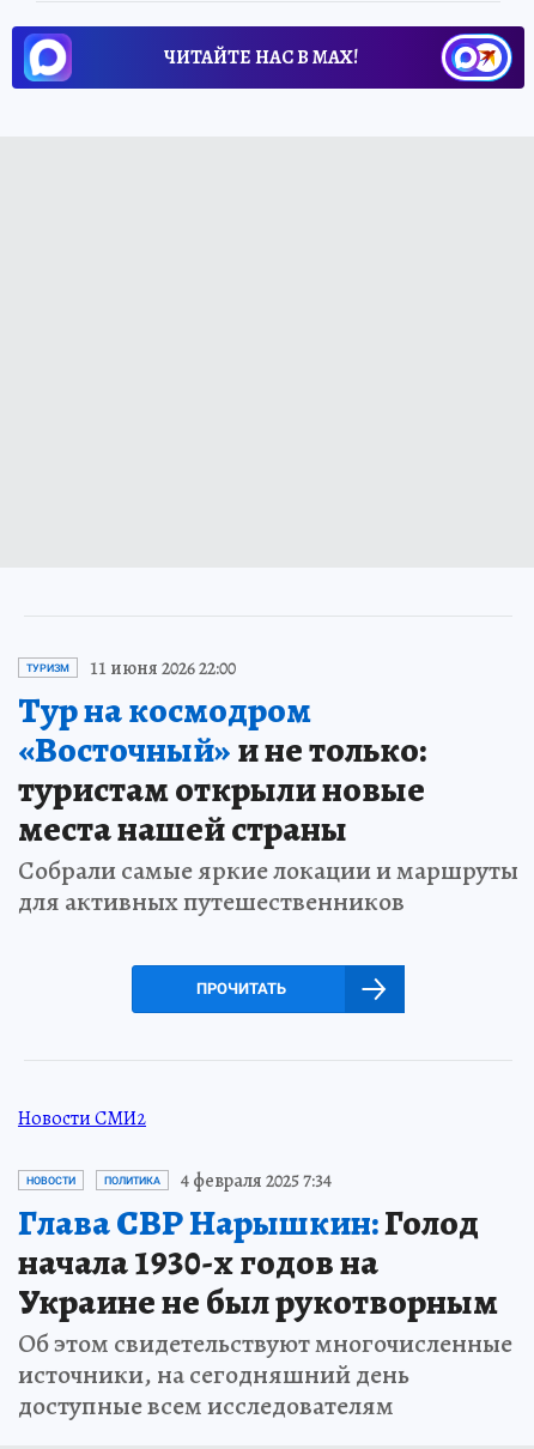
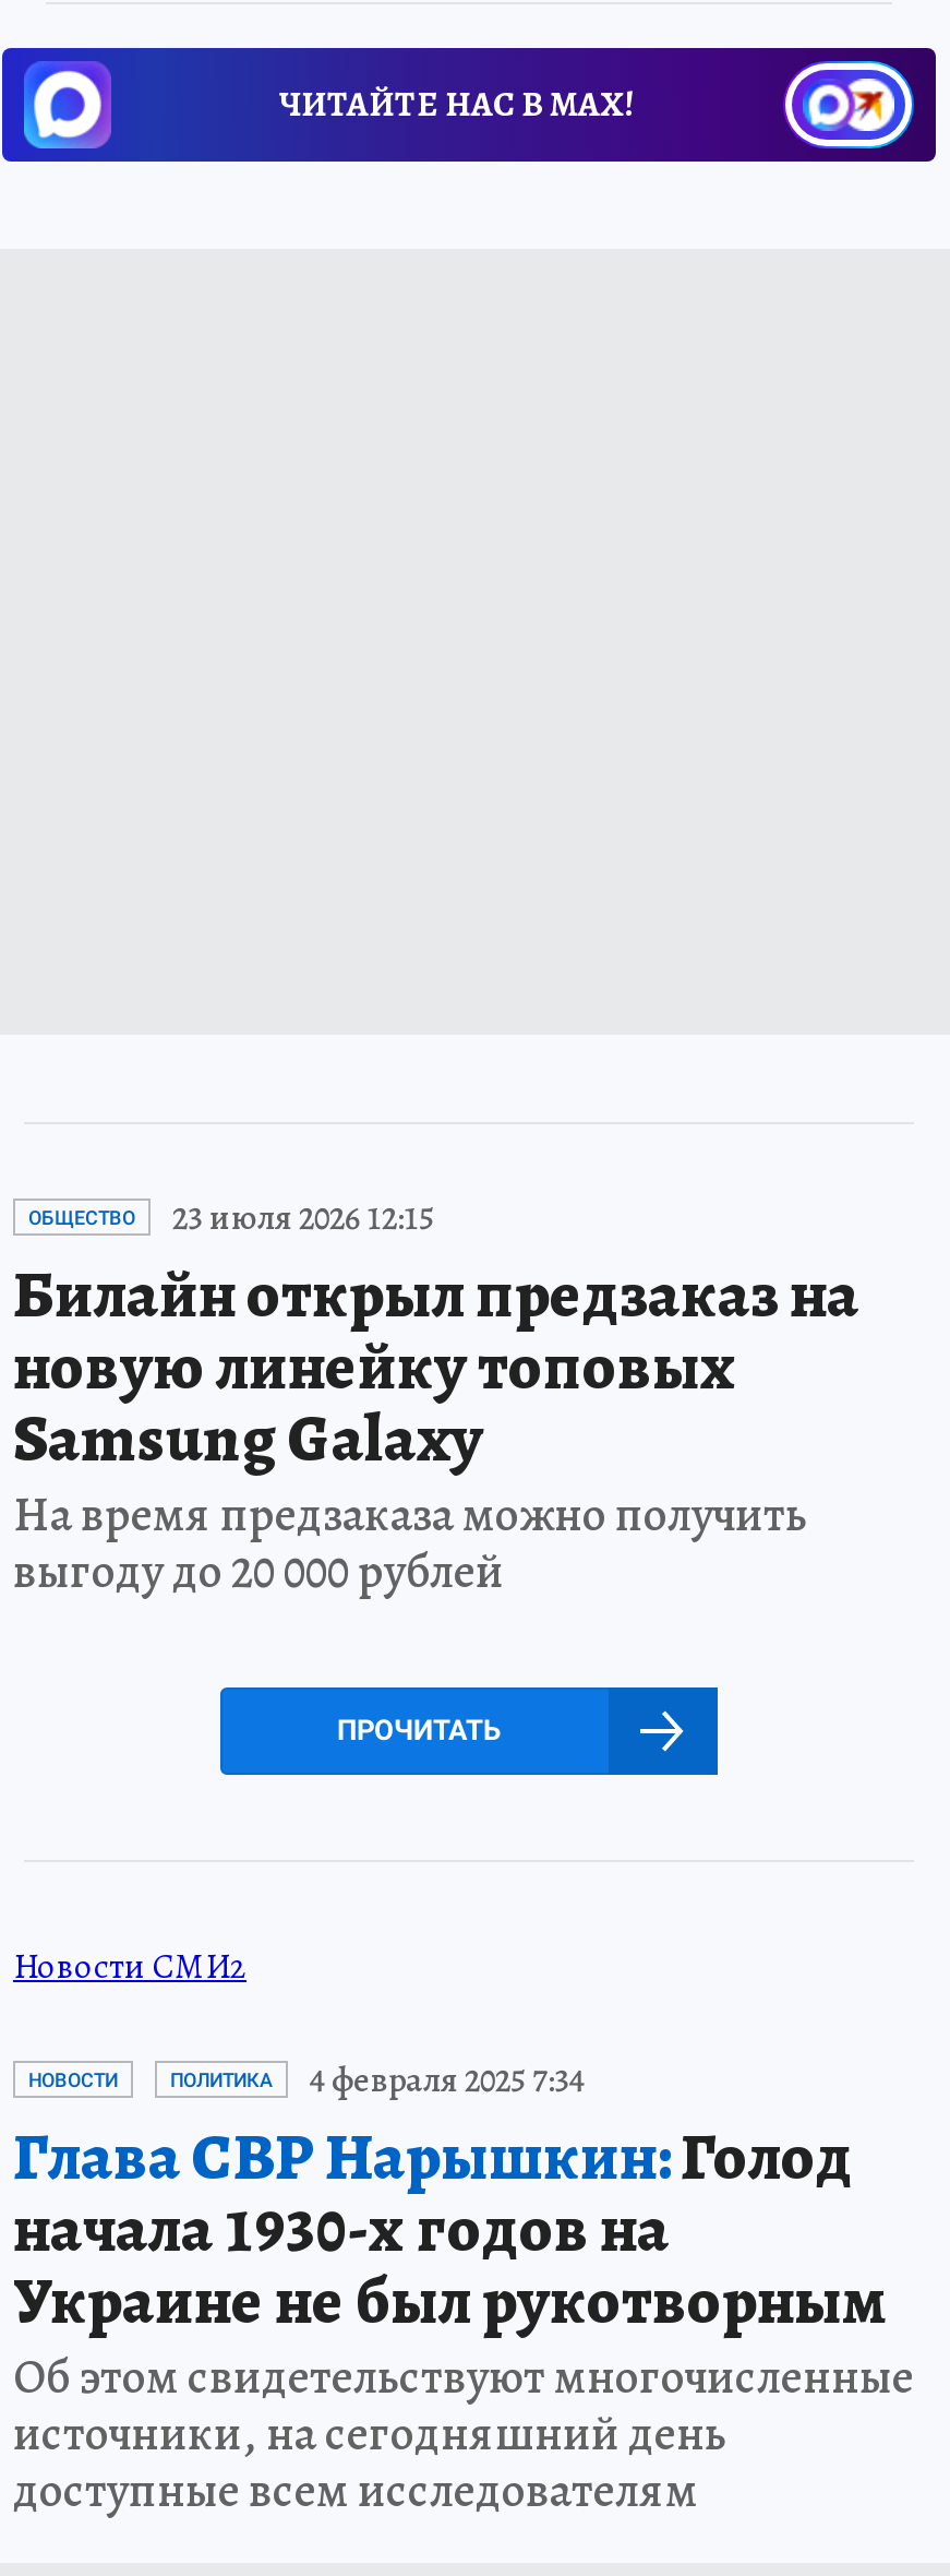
- ТУРИЗМ
- 11 июня 2026 22:00
- Тур на космодром
- «Восточный»и не только:
- туристам открыли новые
- места нашей страны
- Собрали самые яркие локации и маршруты
- для активных путешественников
+ ОБЩЕСТВО
+ 23 июля 2026 12:15
+ Билайн открыл предзаказ на
+ новую линейку топовых
+ Samsung Galaxy
+ На время предзаказа можно получить
+ выгоду до 20 000 рублей
